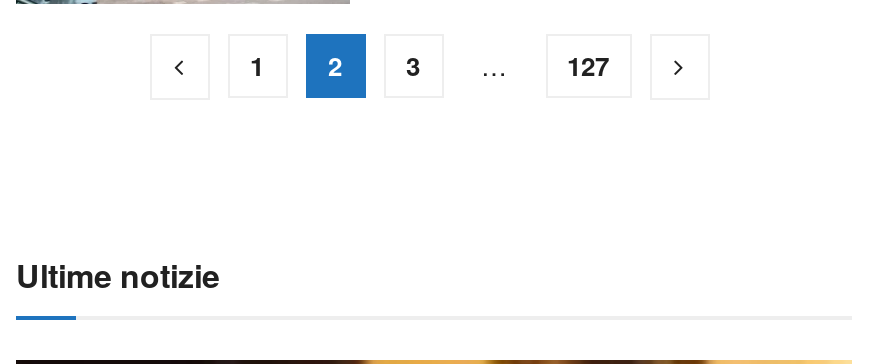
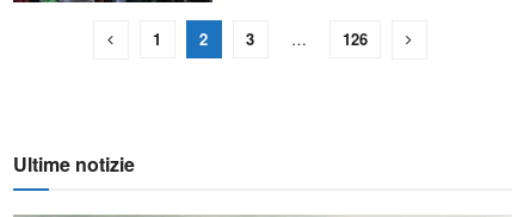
- 127
+ 126
